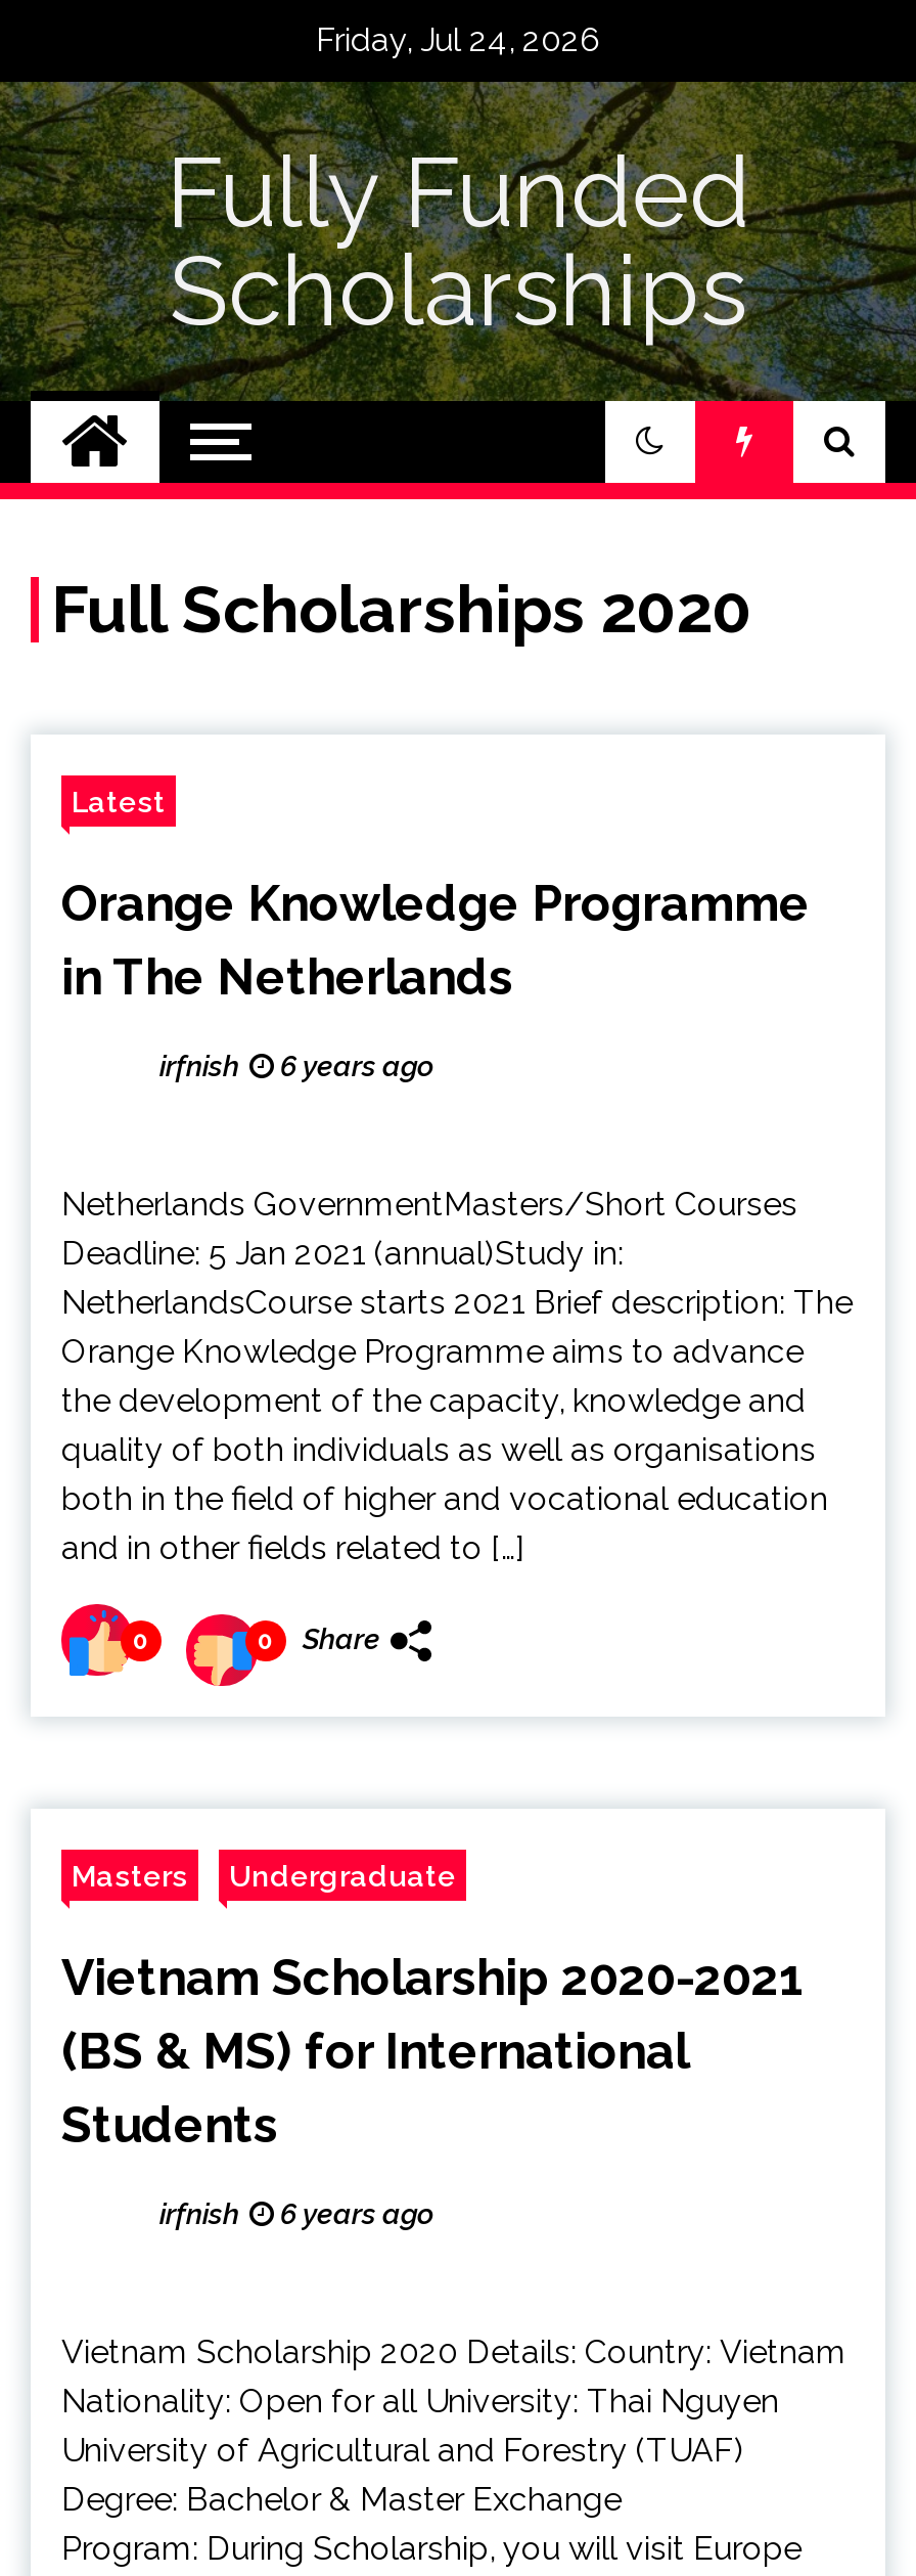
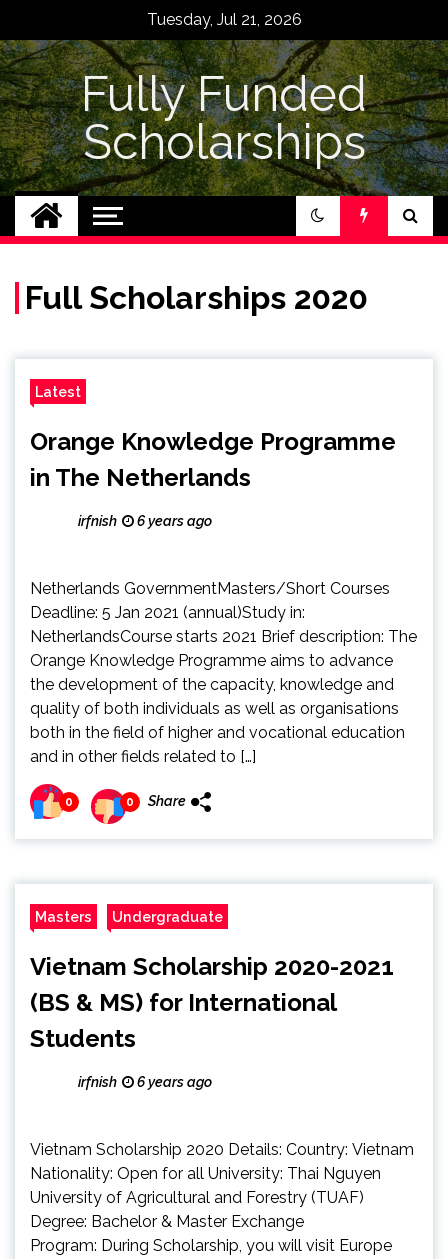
- Friday, Jul 24, 2026
+ Tuesday, Jul 21, 2026
